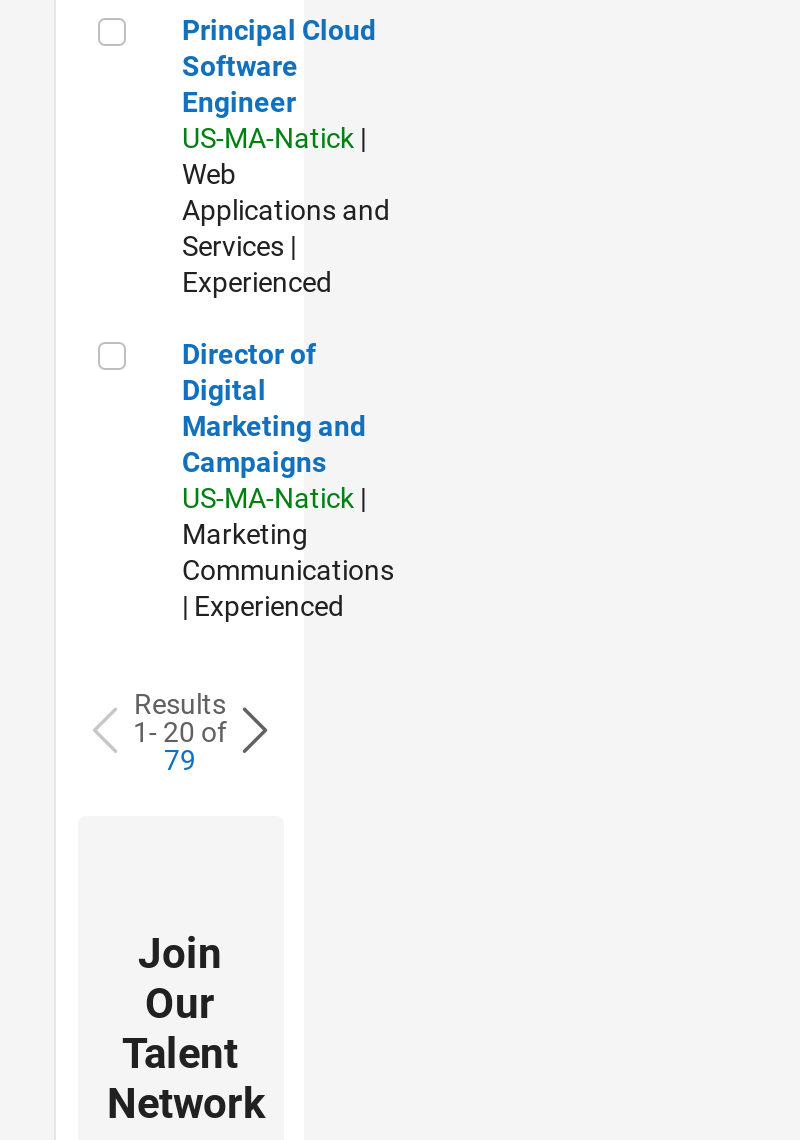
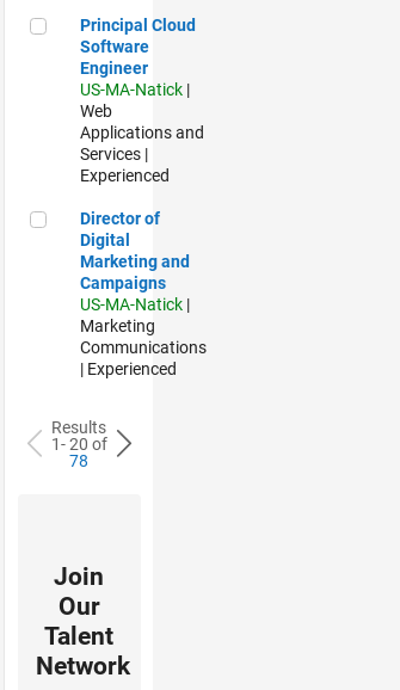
- 79
+ 78
